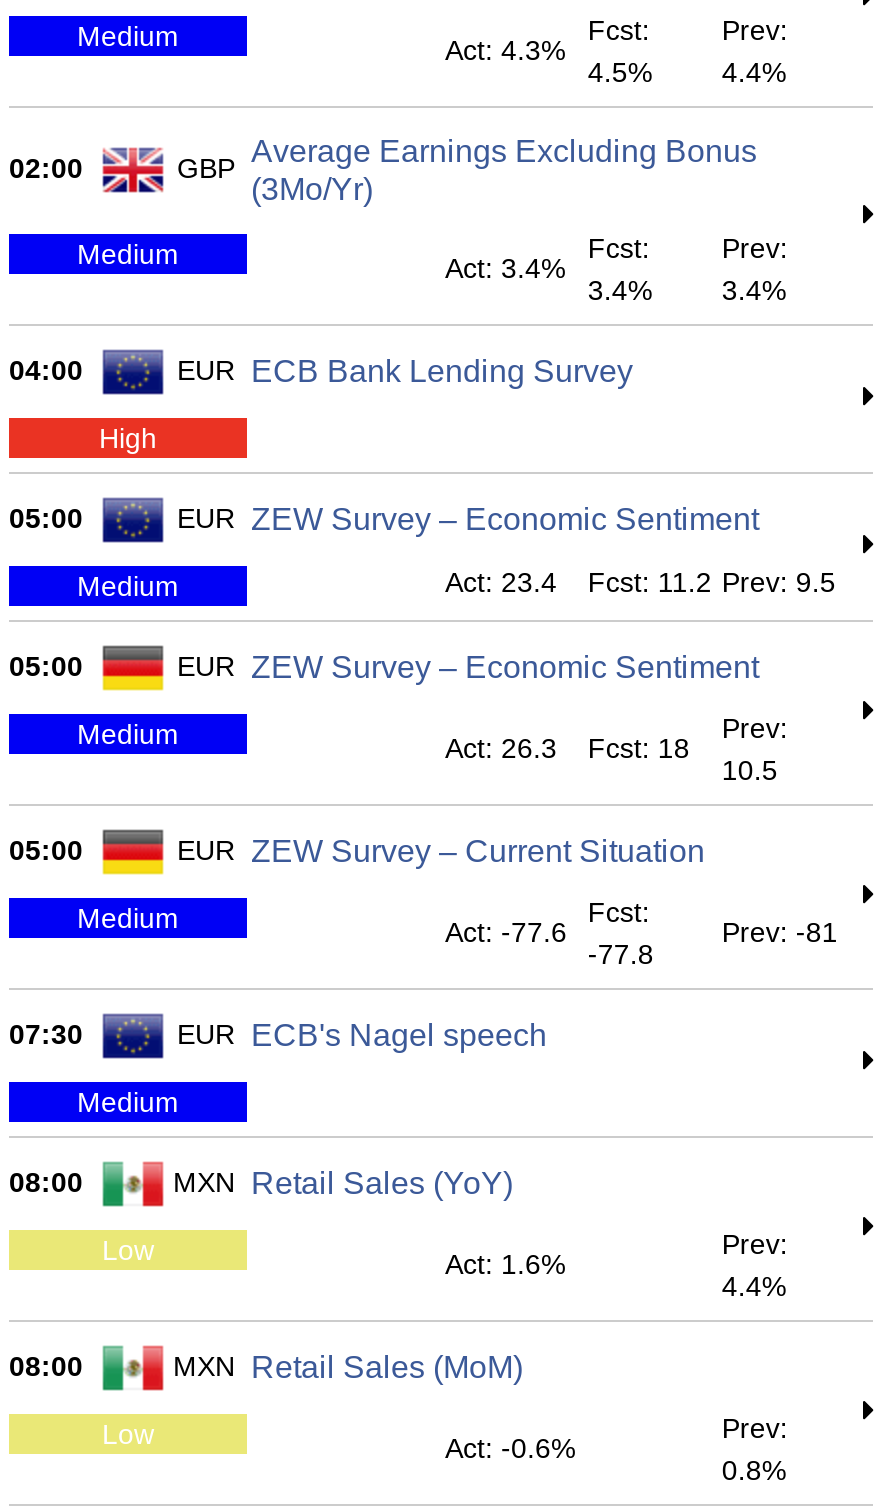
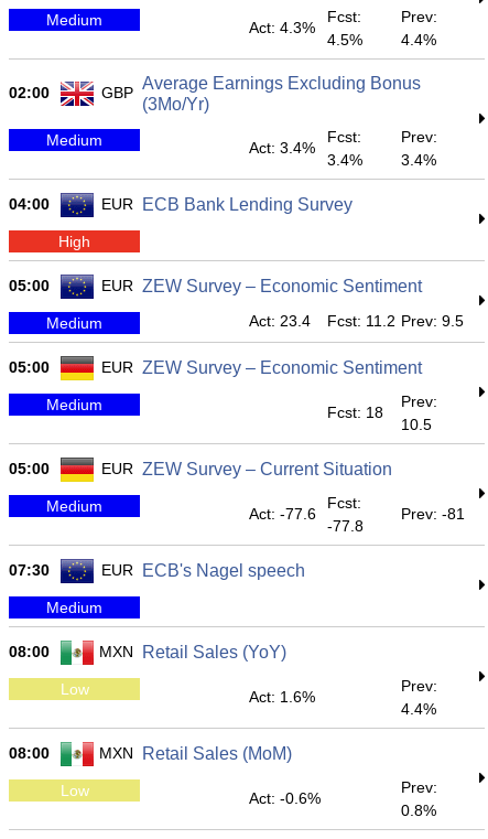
- Act: 26.3
